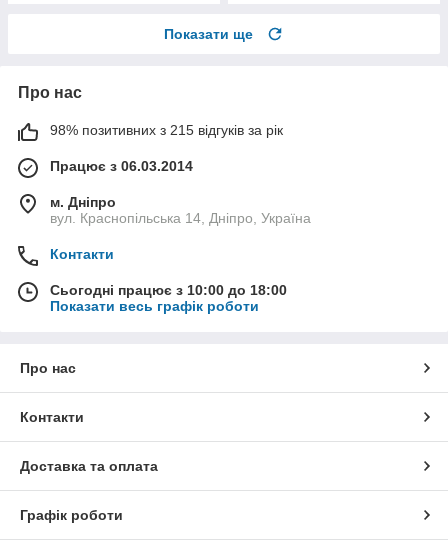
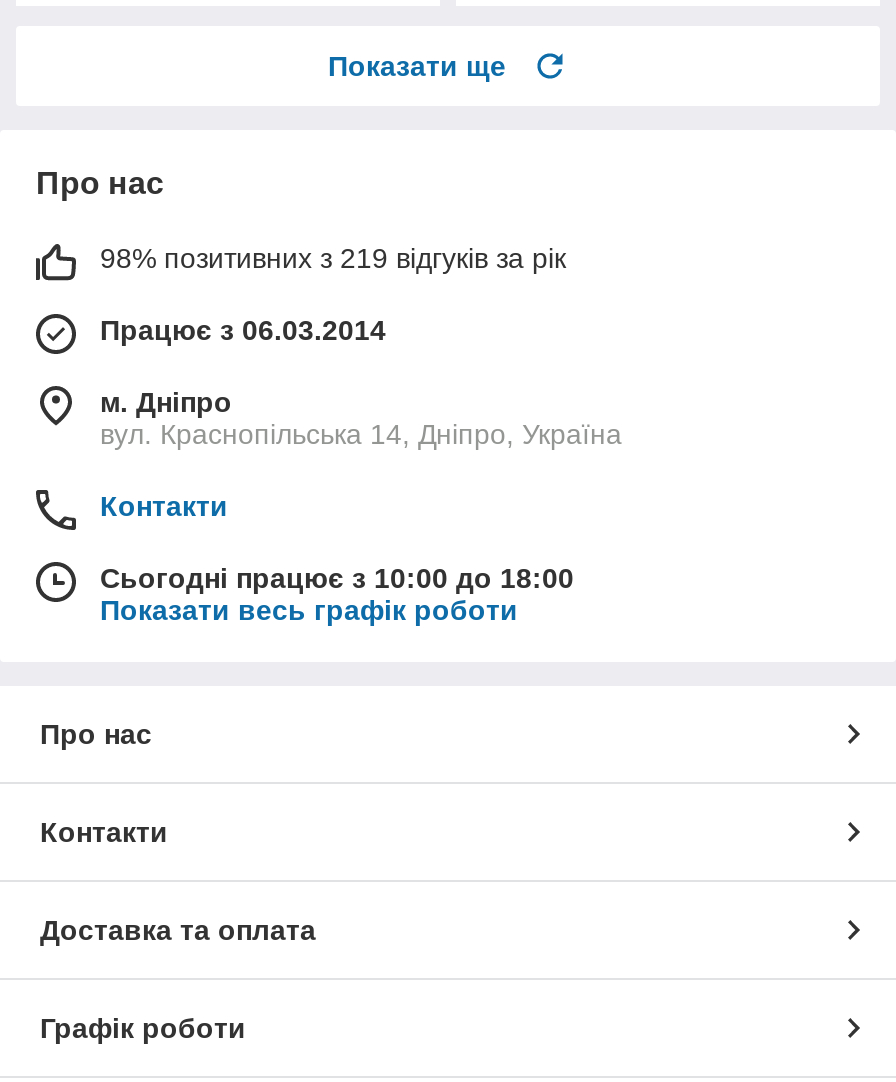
- 98% позитивних з 215 відгуків за рік
+ 98% позитивних з 219 відгуків за рік
